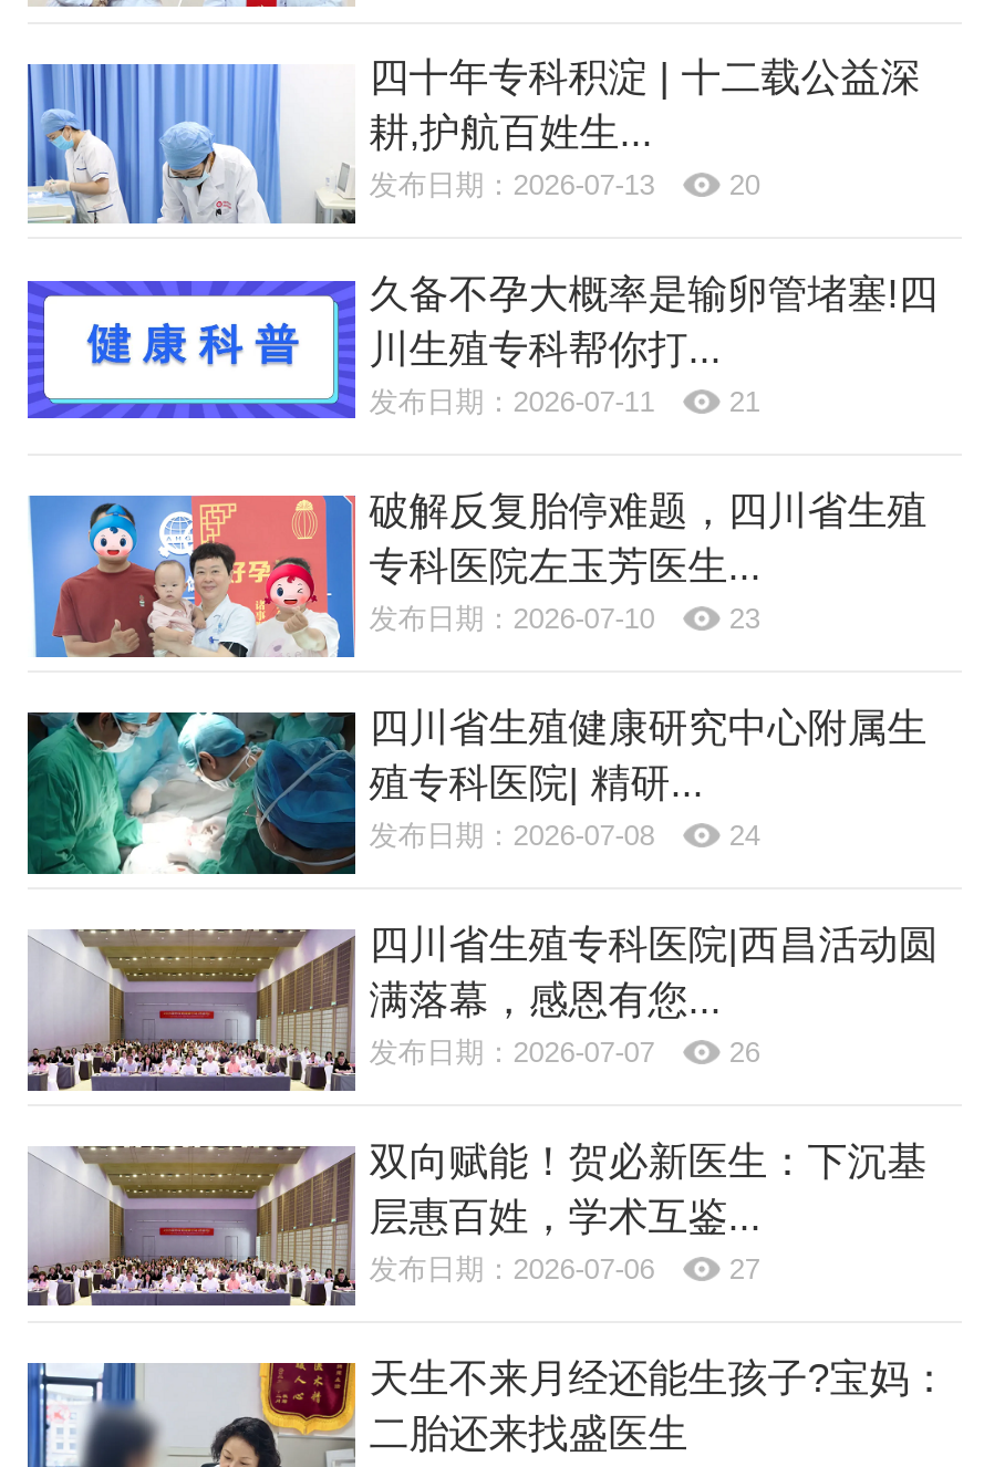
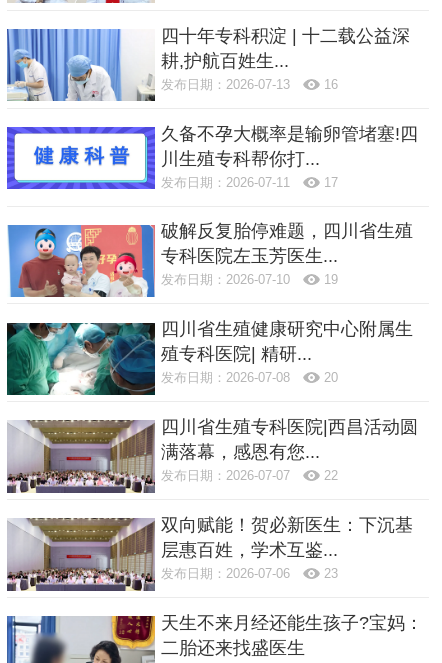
- 20
+ 16

- 21
+ 17

- 23
+ 19

- 24
+ 20

- 26
+ 22

- 27
+ 23
